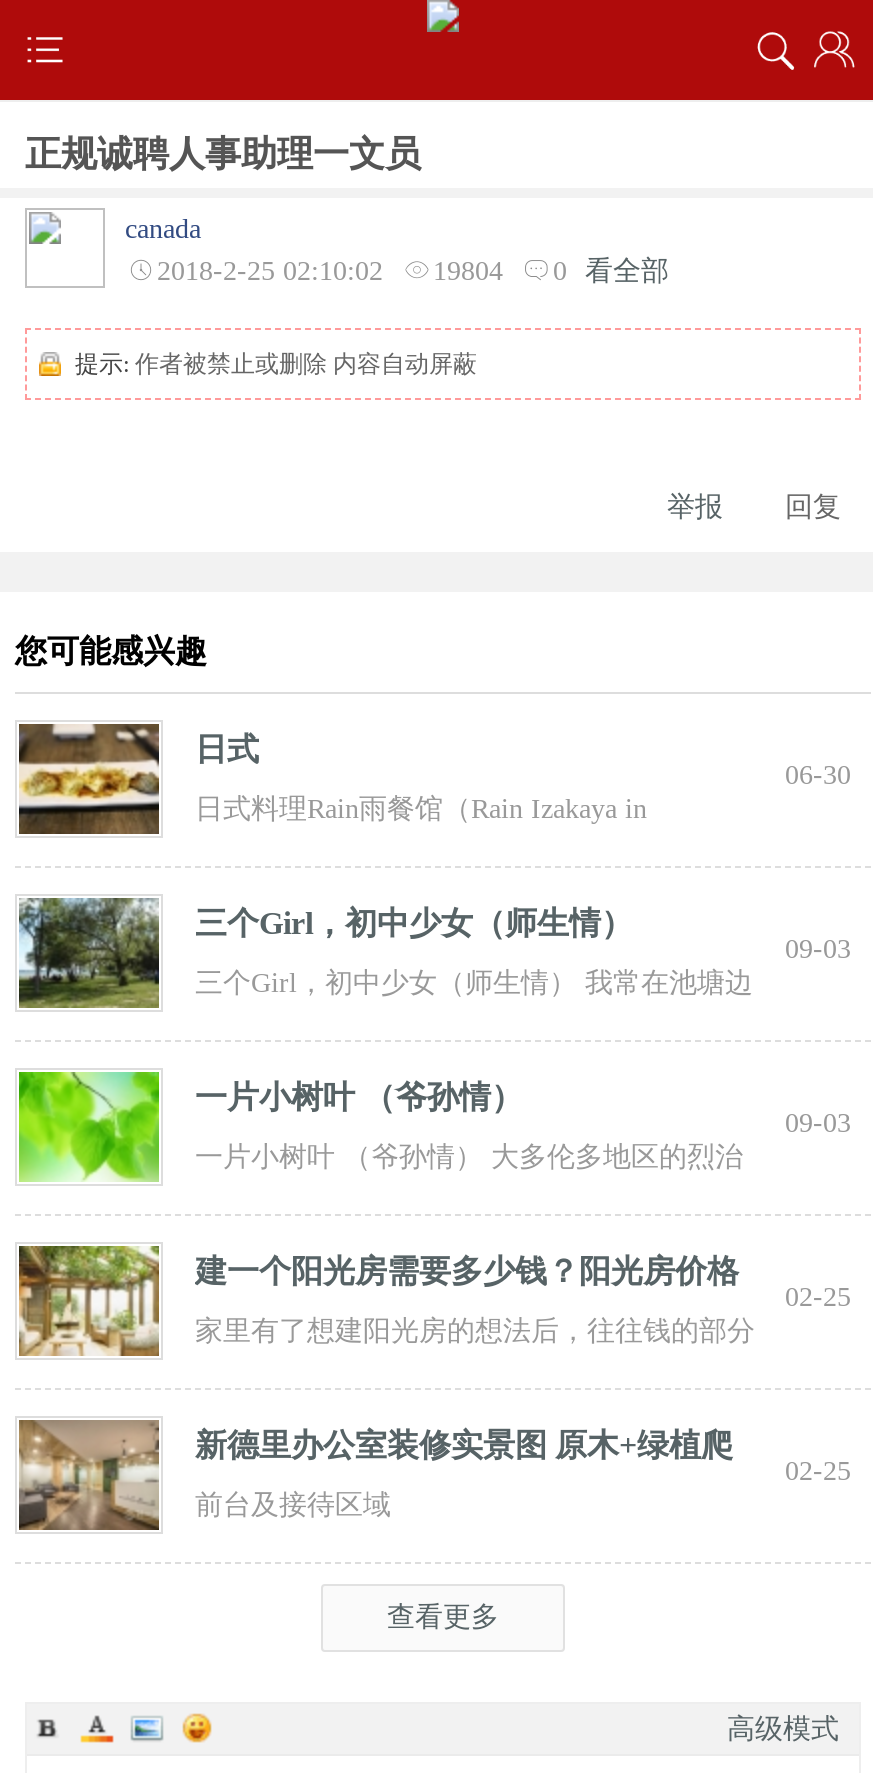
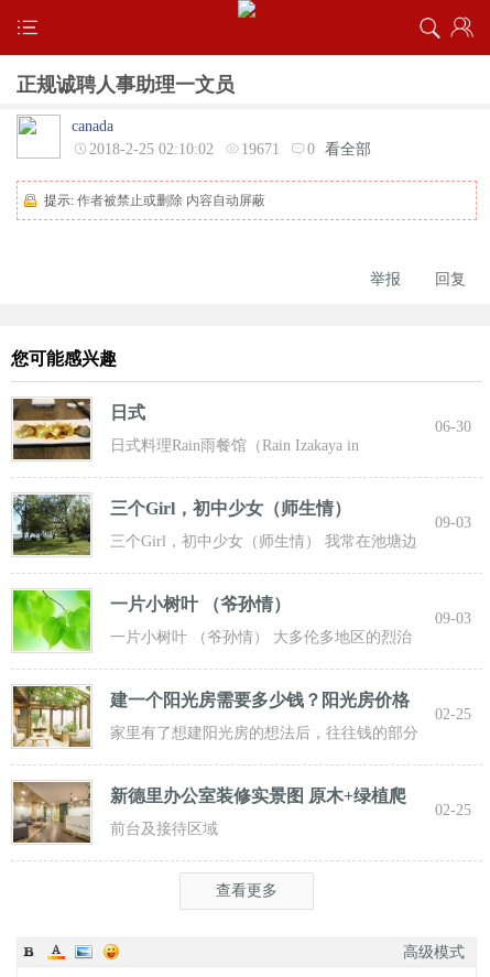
- 2018-2-25 02:10:02 19804 0 看全部
+ 2018-2-25 02:10:02 19671 0 看全部
